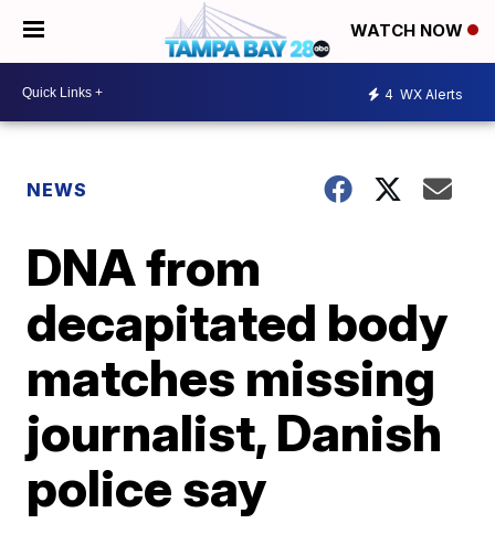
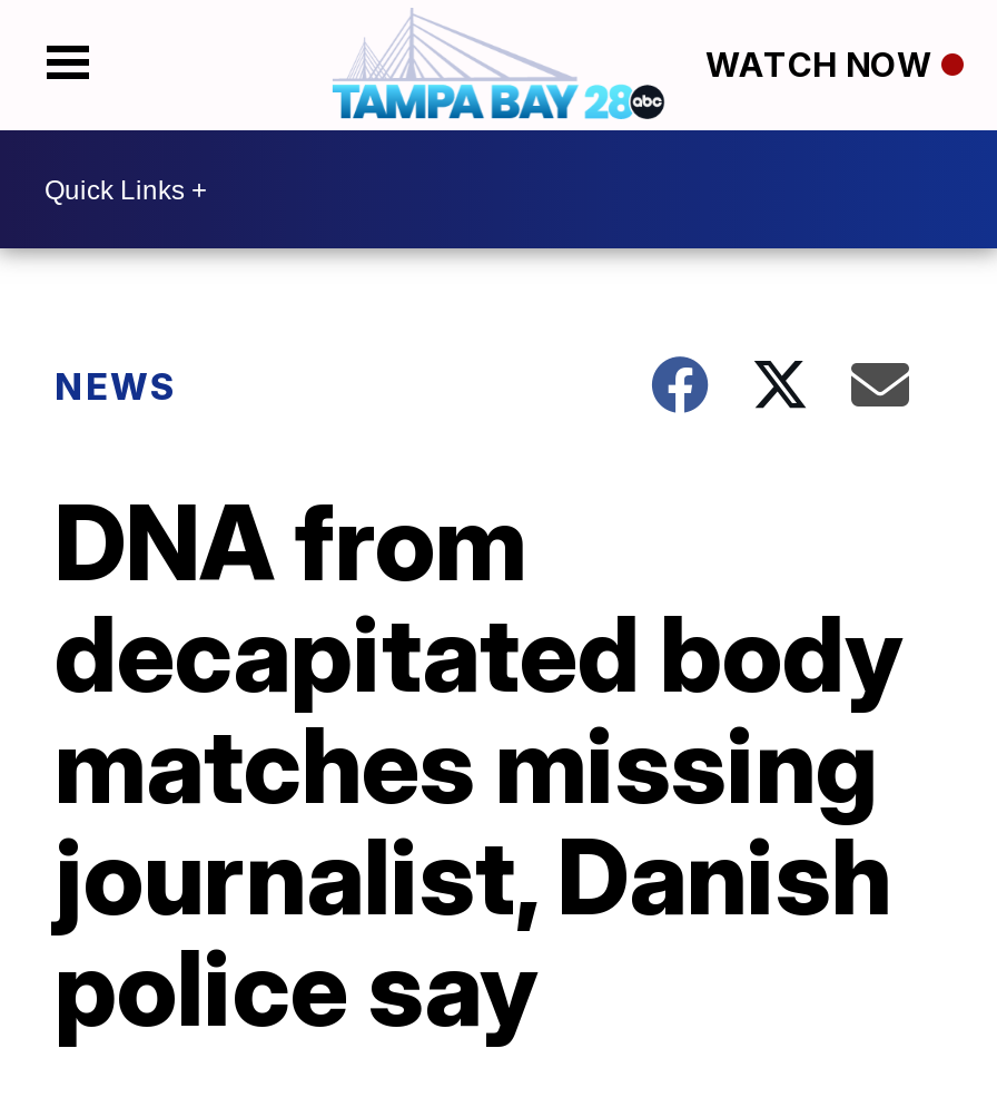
- 4 WX Alerts
